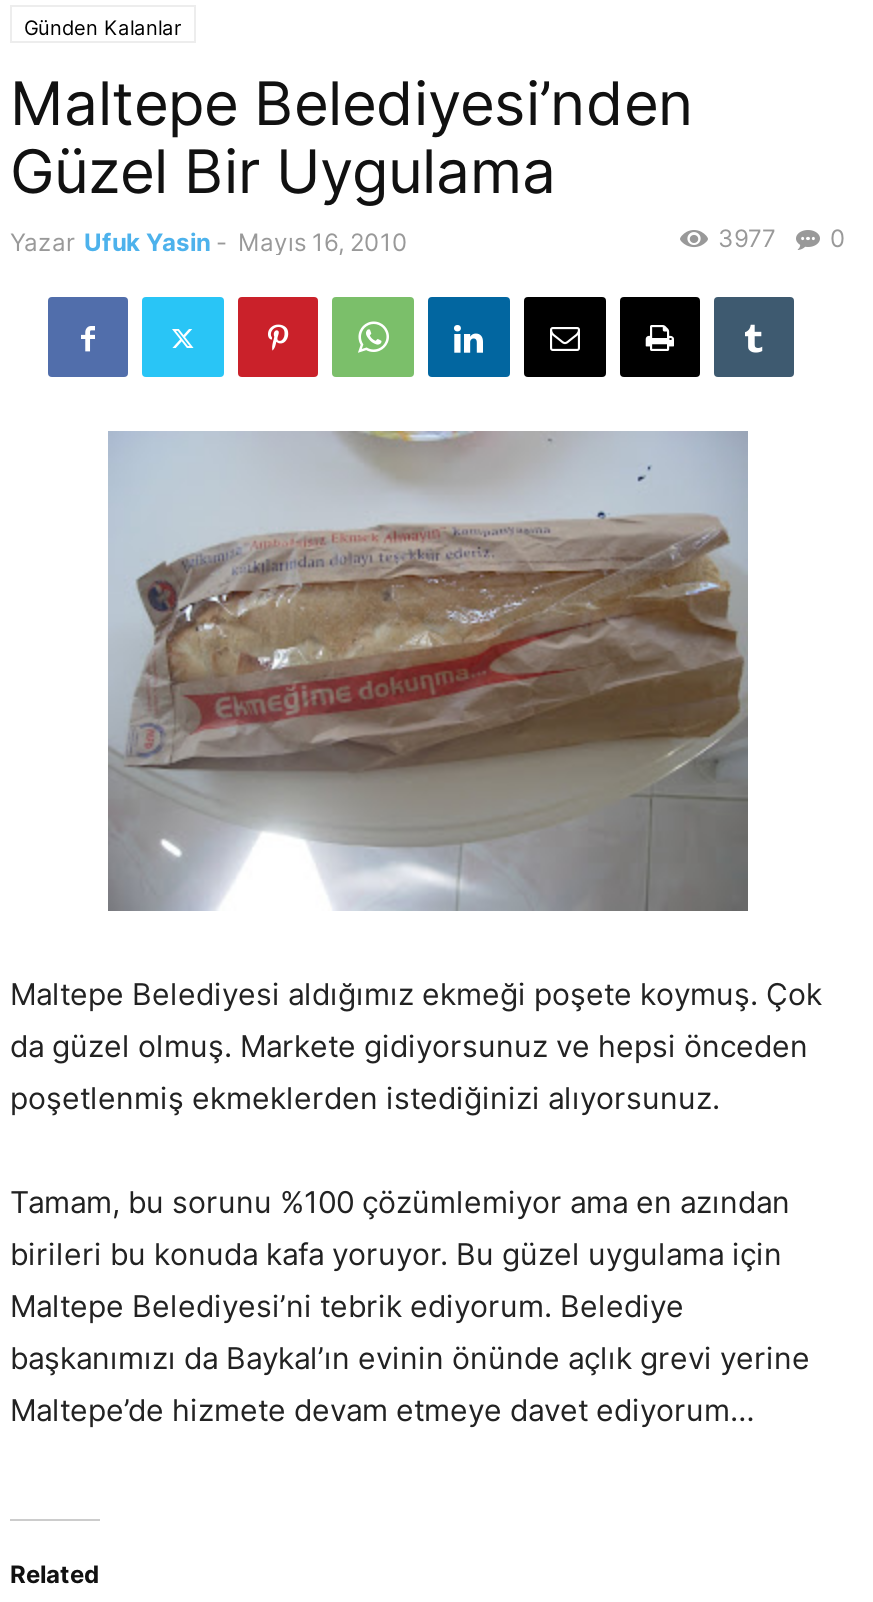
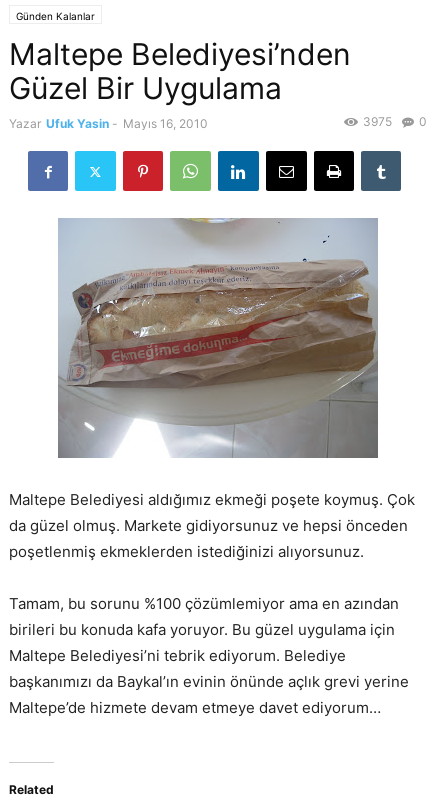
- 3977 0
+ 3975 0
